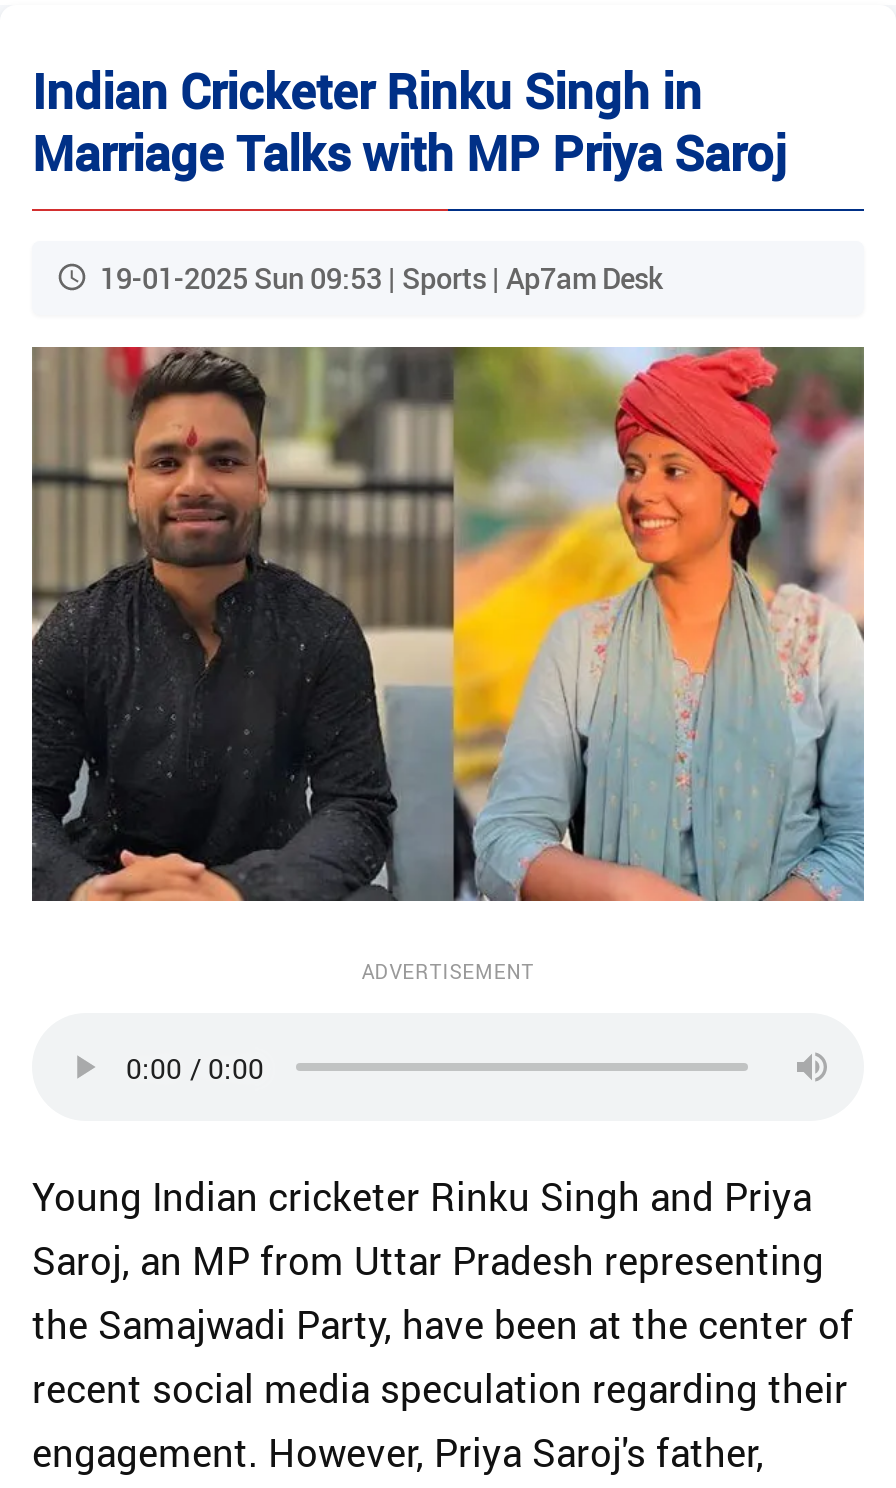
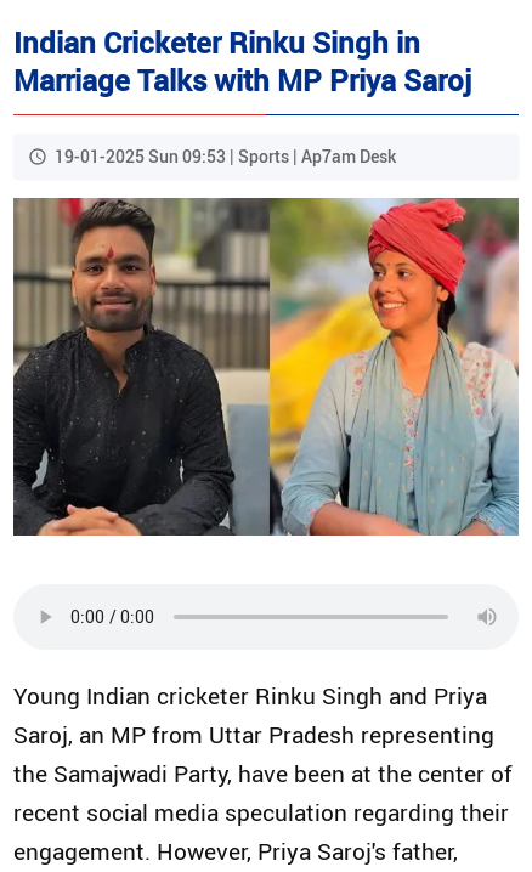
- ADVERTISEMENT
